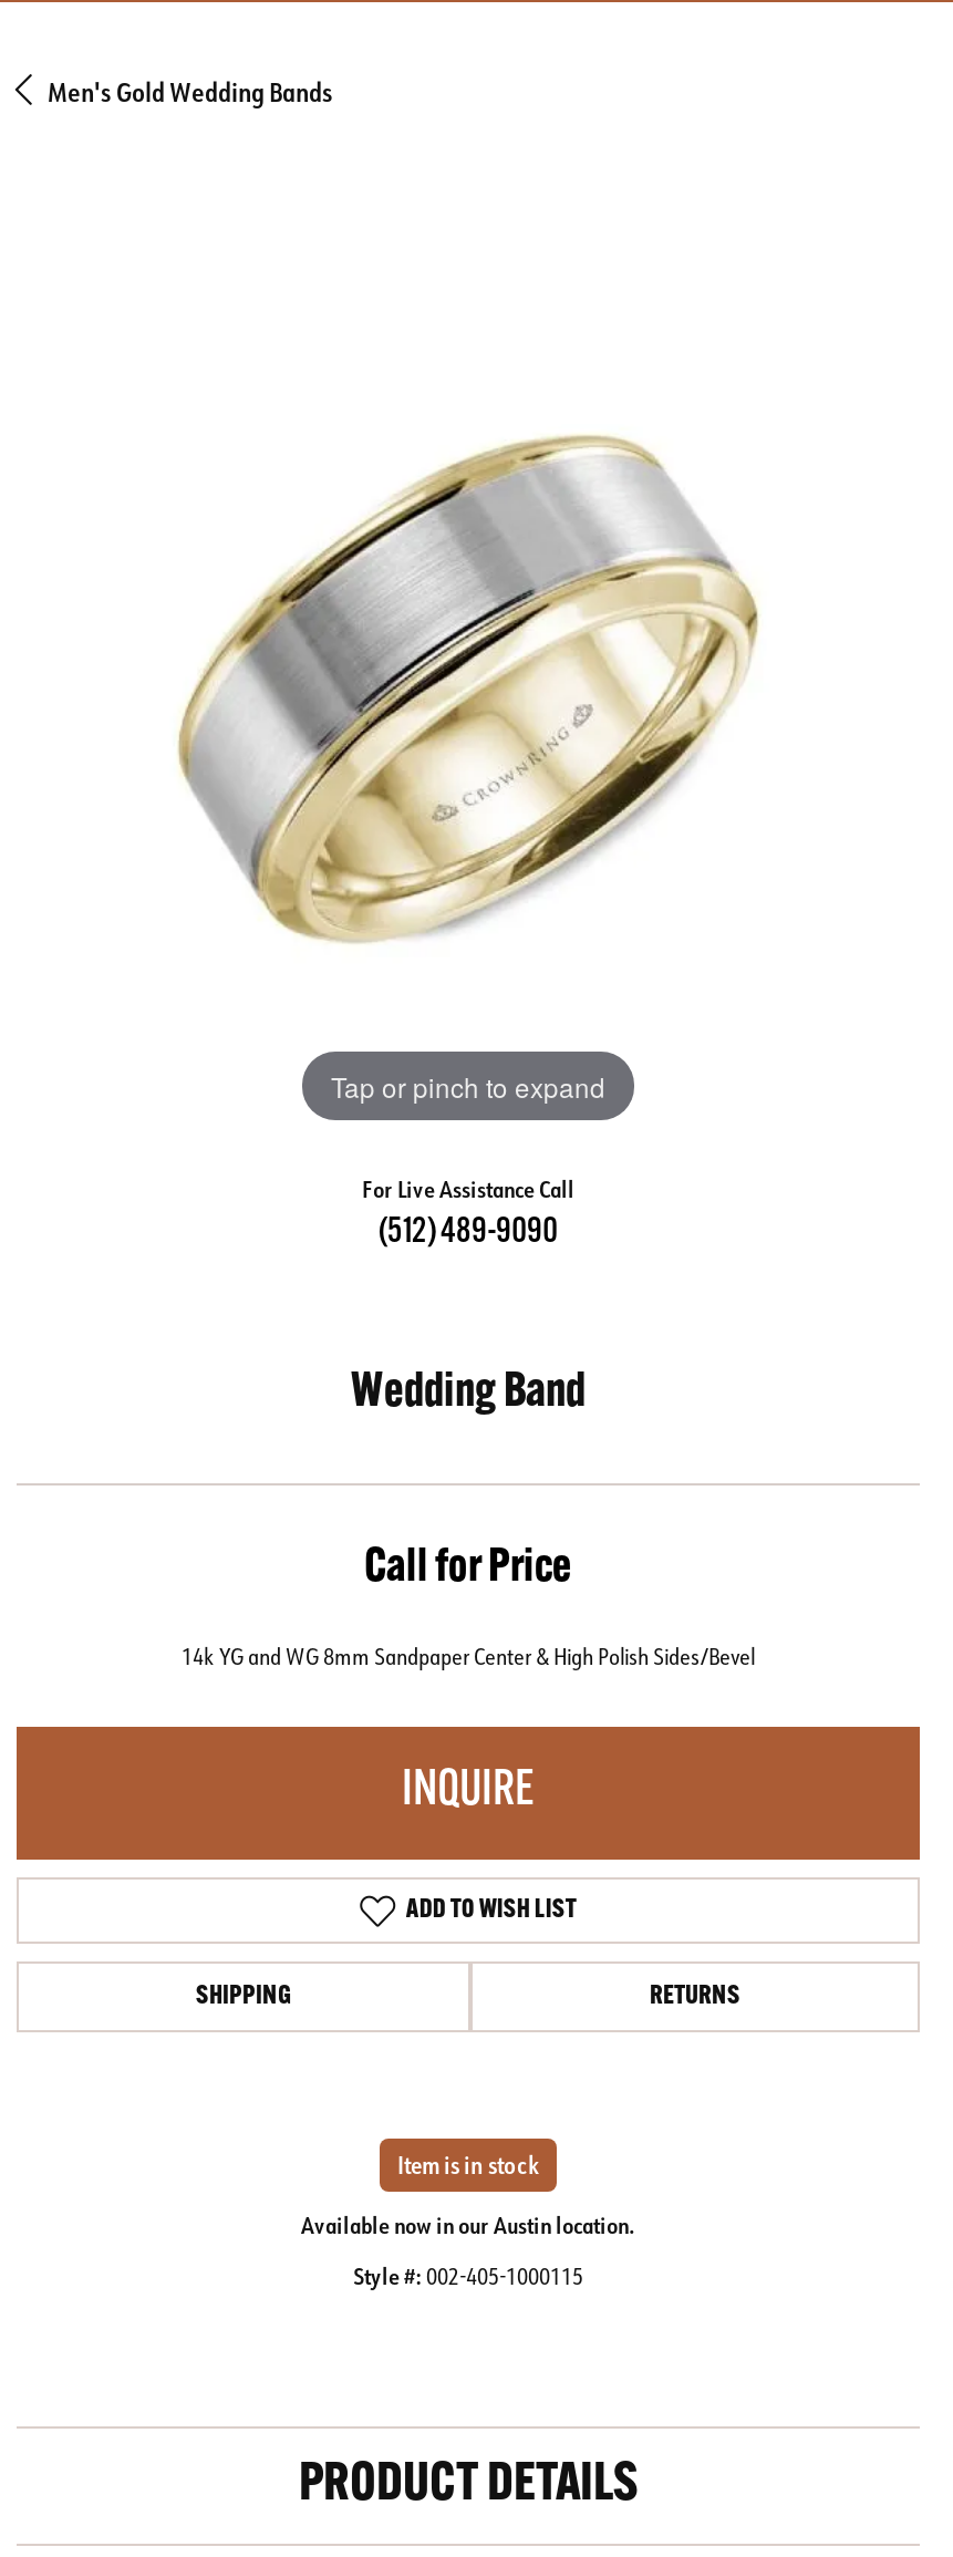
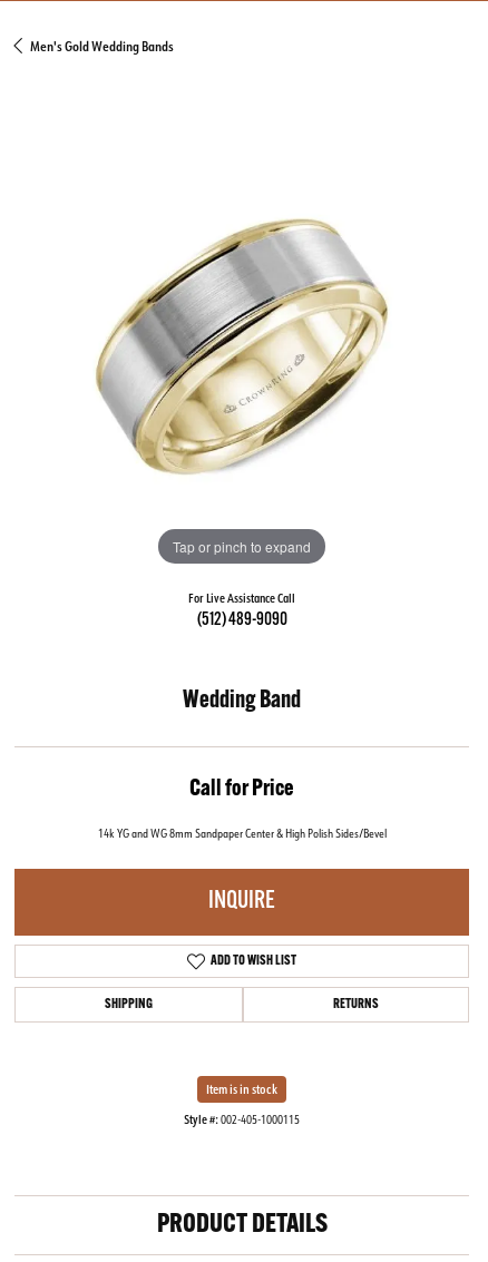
- Available now in our Austin location.
